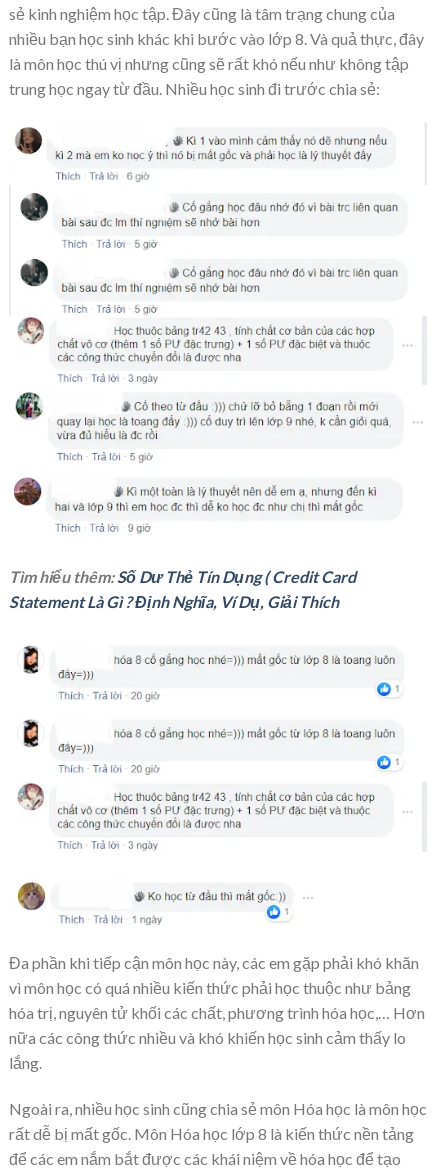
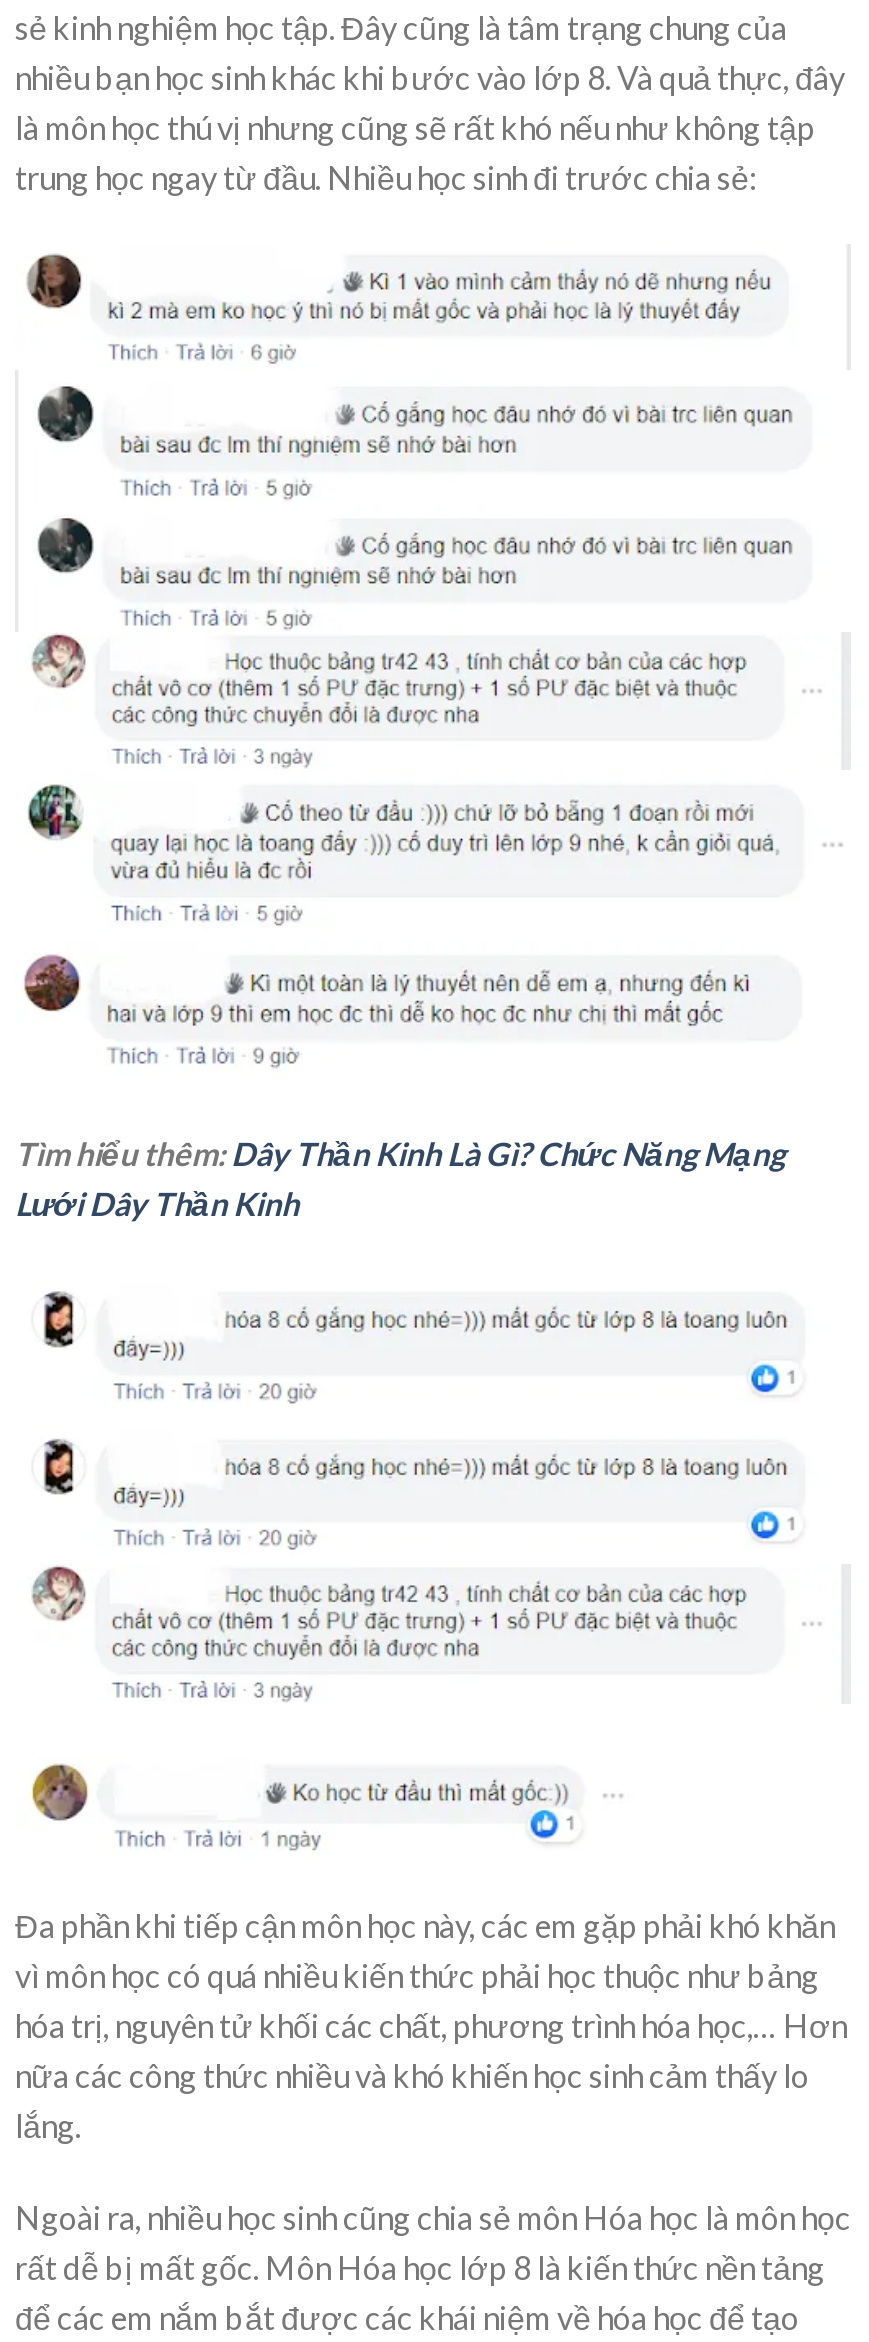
- Tìm hiểu thêm: Số Dư Thẻ Tín Dụng ( Credit Card
- Statement Là Gì ? Định Nghĩa, Ví Dụ, Giải Thích
+ Tìm hiểu thêm: Dây Thần Kinh Là Gì? Chức Năng Mạng
+ Lưới Dây Thần Kinh
